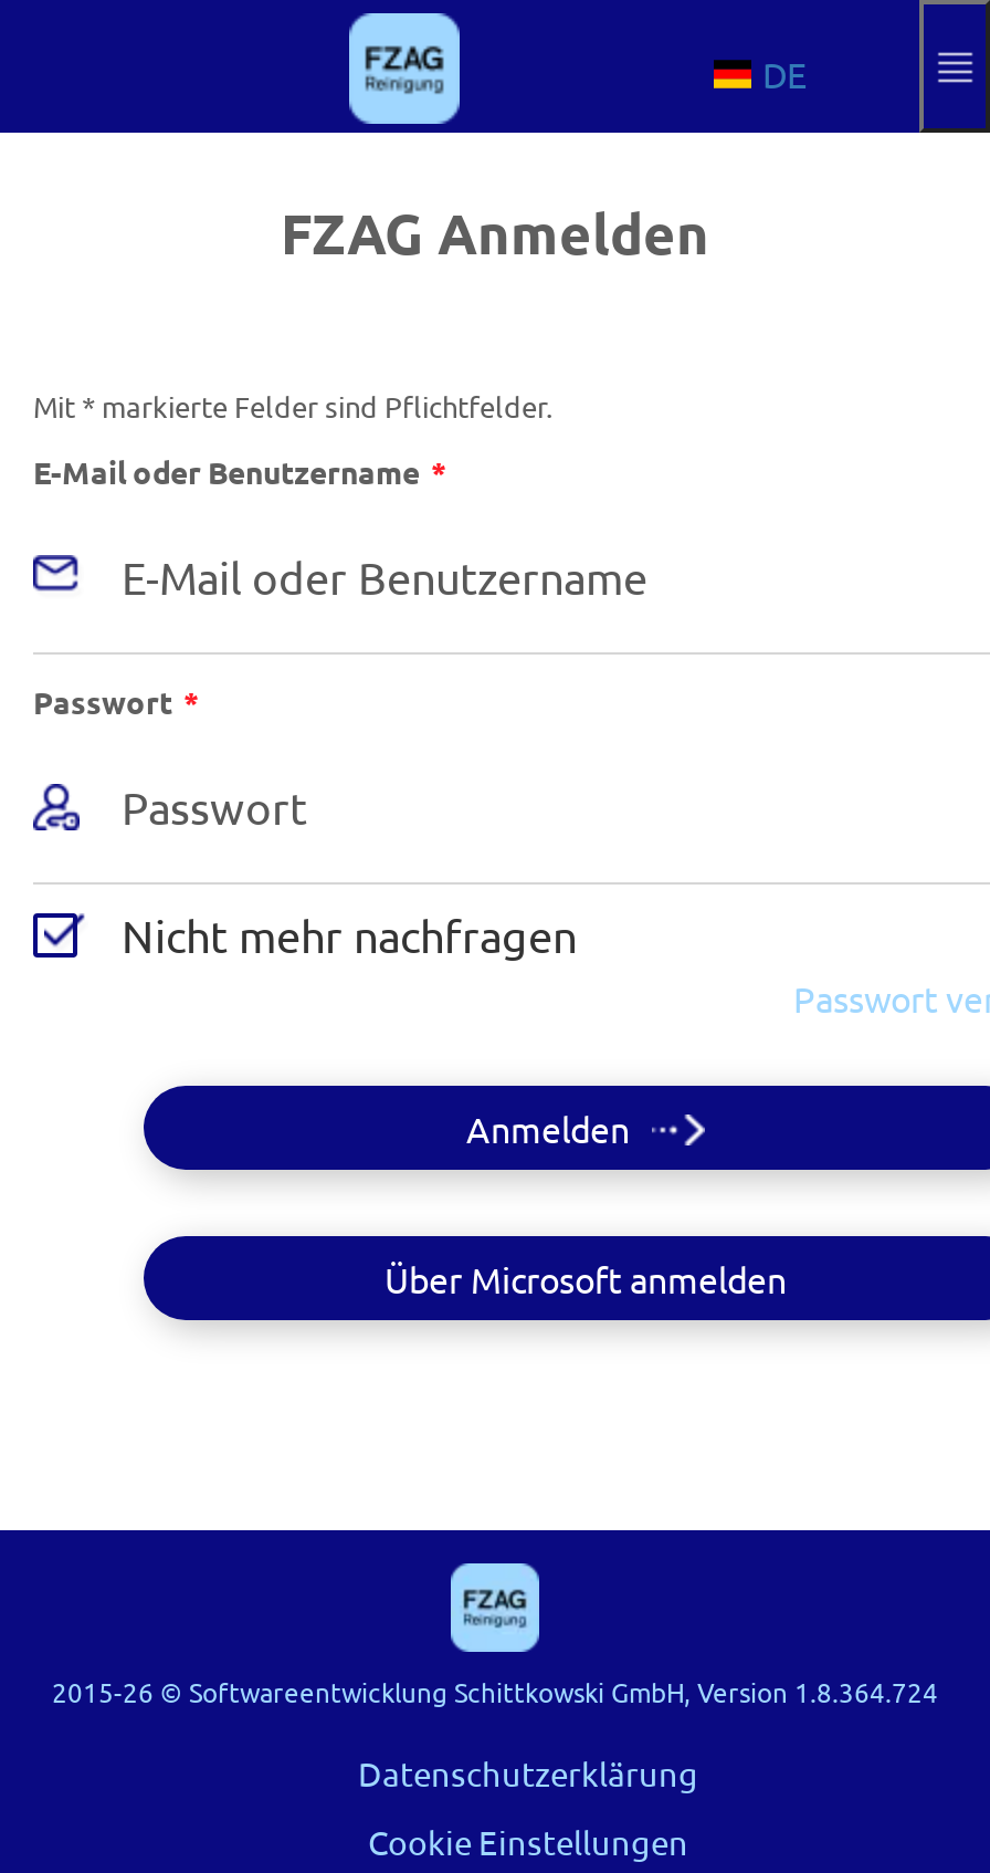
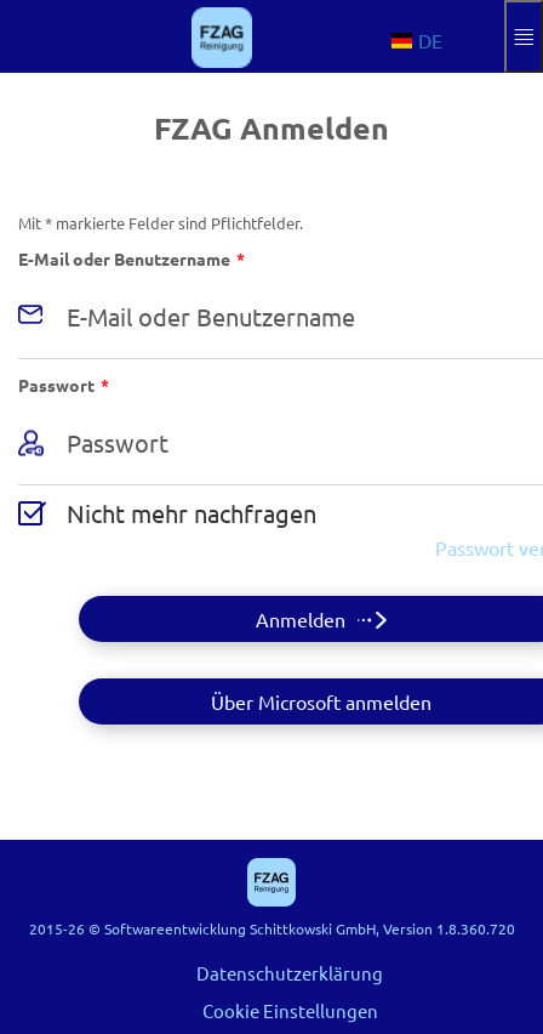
- 2015-26 © Softwareentwicklung Schittkowski GmbH, Version 1.8.364.724
+ 2015-26 © Softwareentwicklung Schittkowski GmbH, Version 1.8.360.720
